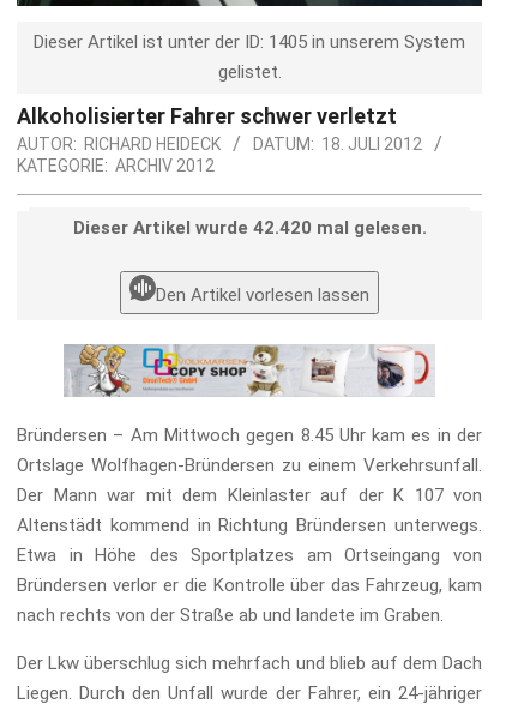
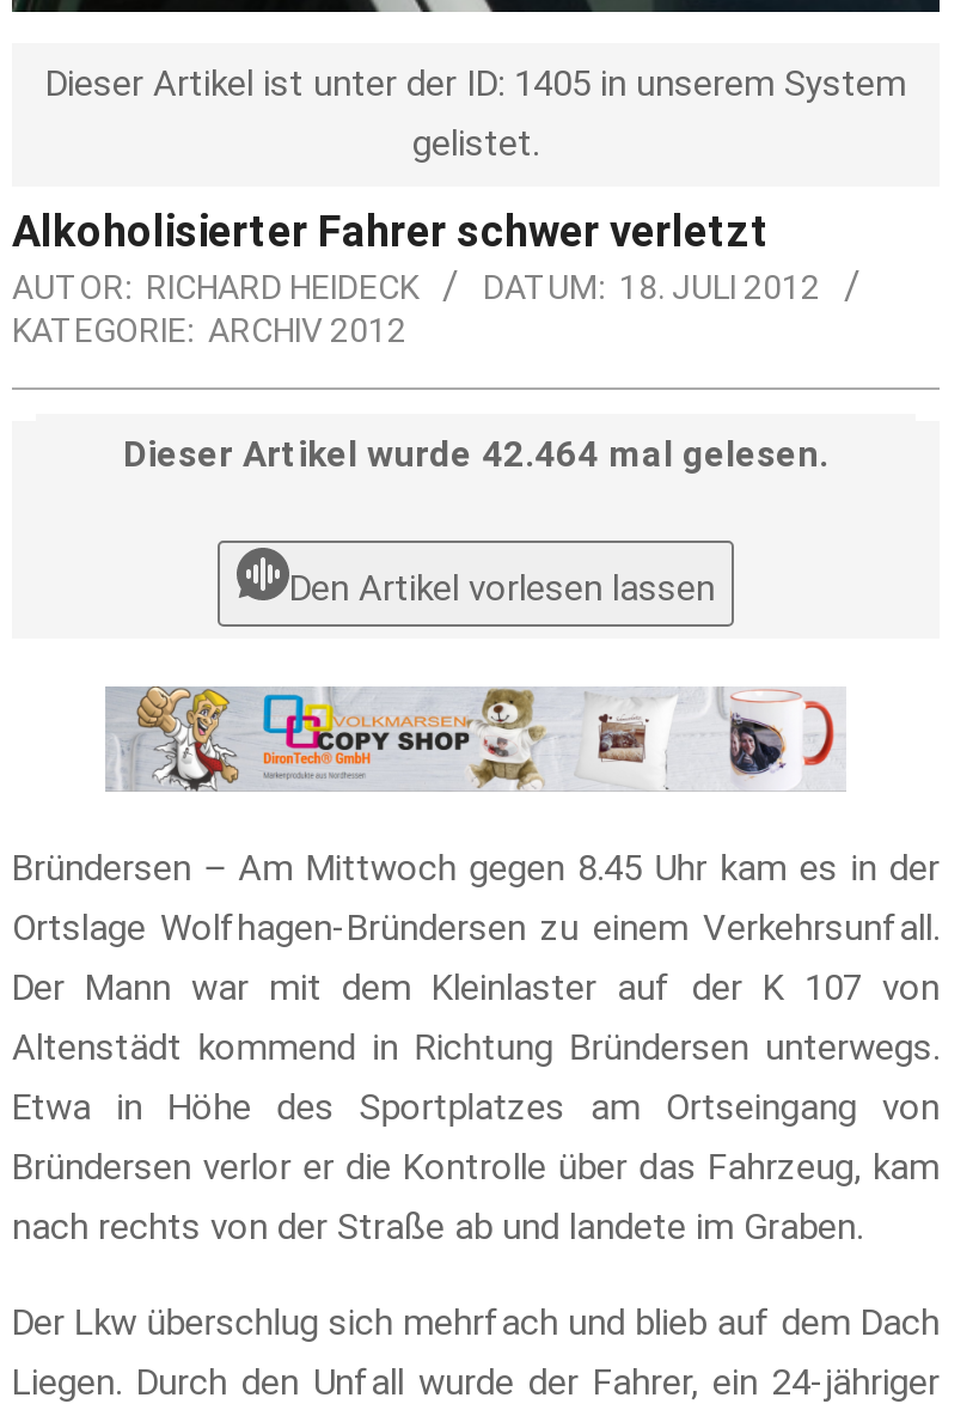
- Dieser Artikel wurde 42.420 mal gelesen.
+ Dieser Artikel wurde 42.464 mal gelesen.
